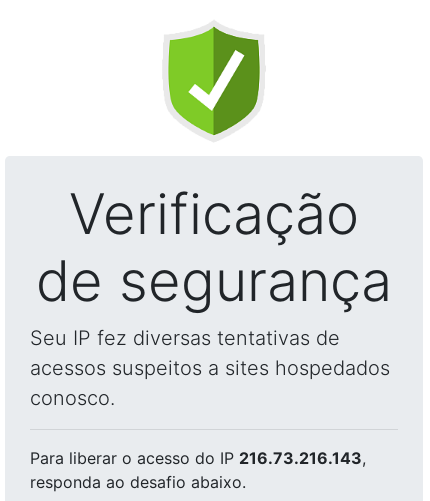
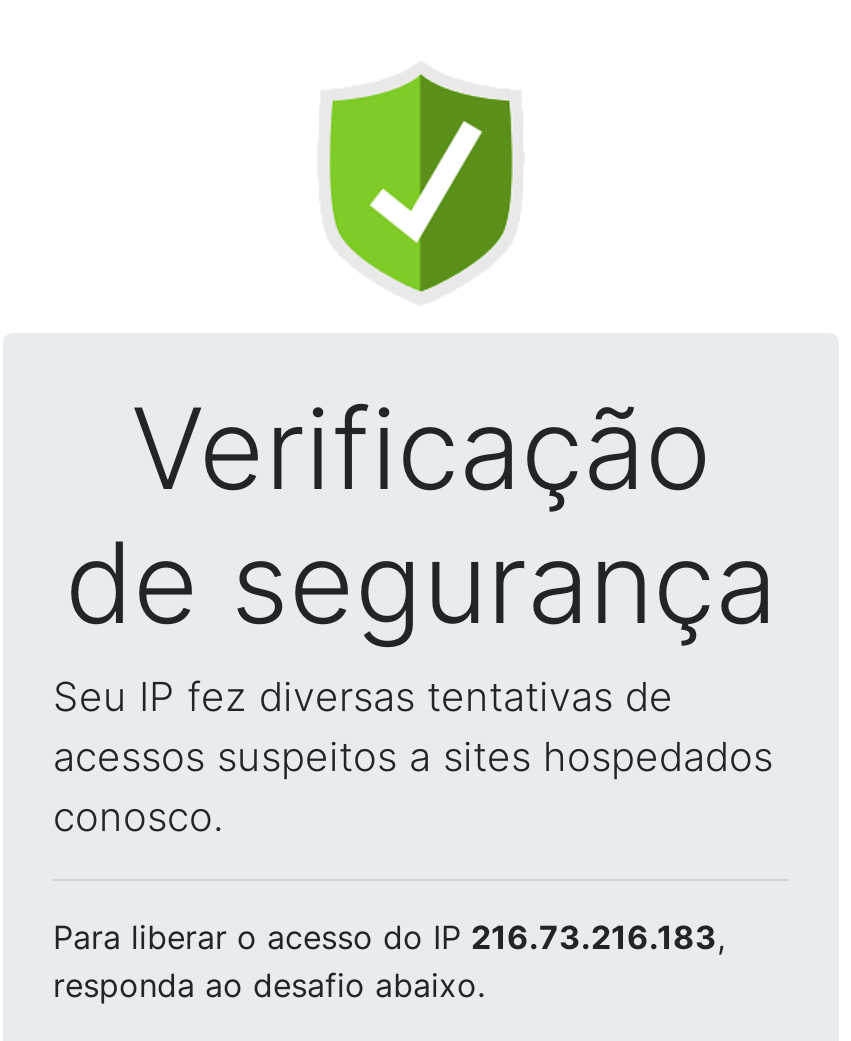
- Para liberar o acesso do IP 216.73.216.143,
+ Para liberar o acesso do IP 216.73.216.183,
